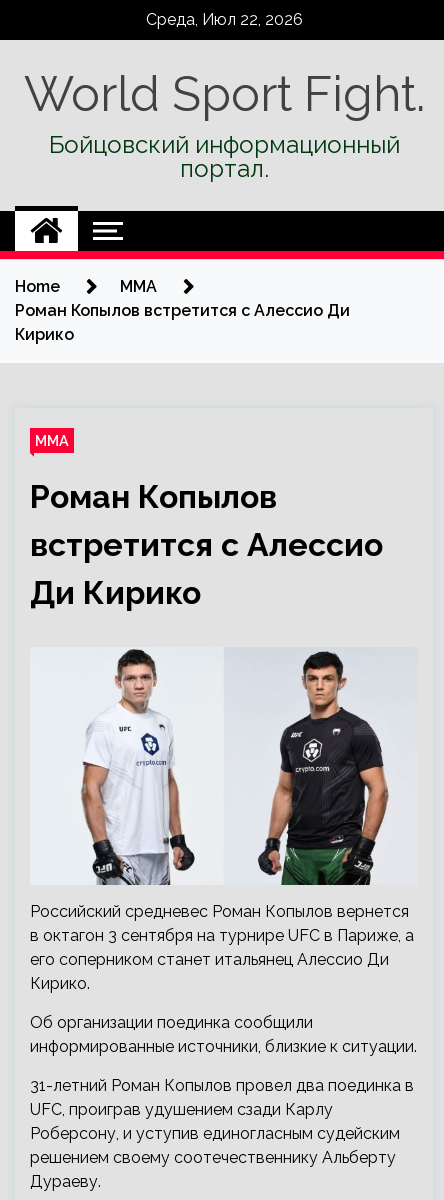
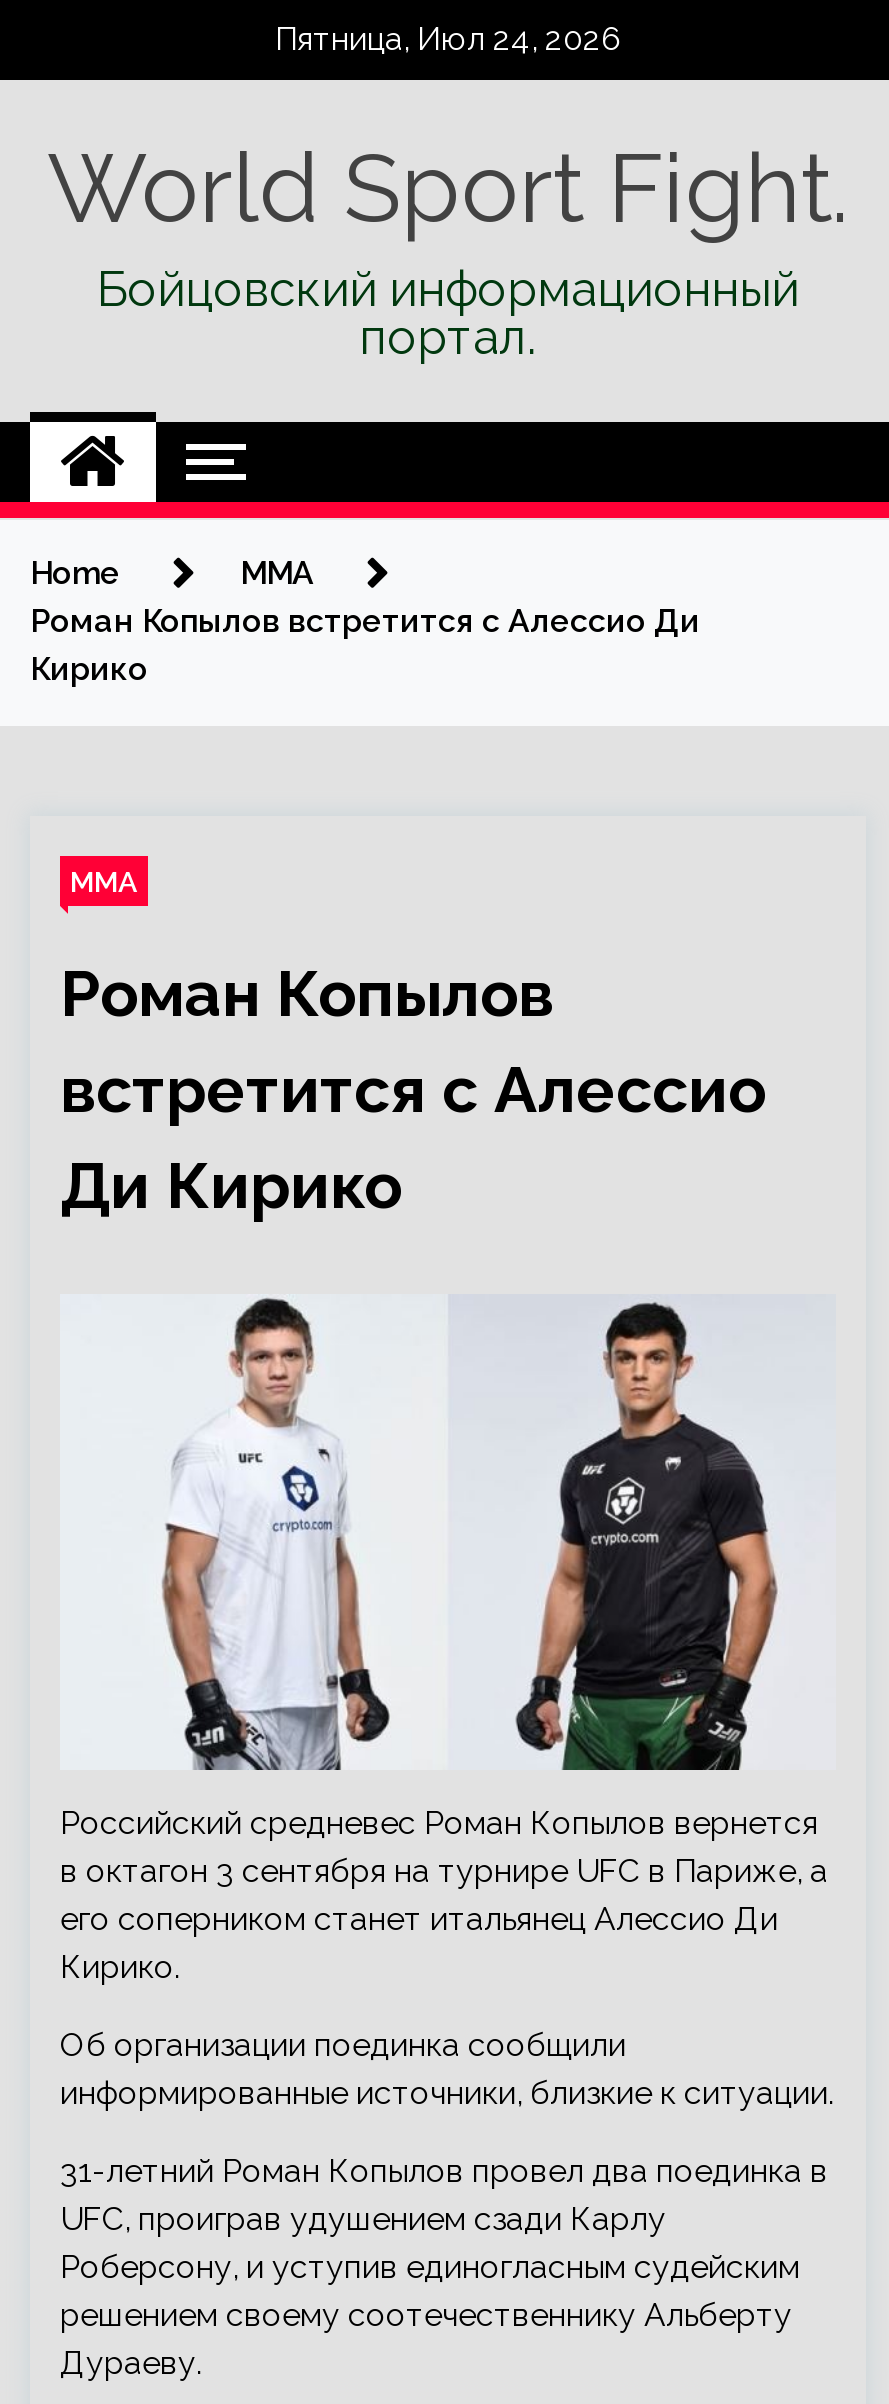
- Среда, Июл 22, 2026
+ Пятница, Июл 24, 2026
